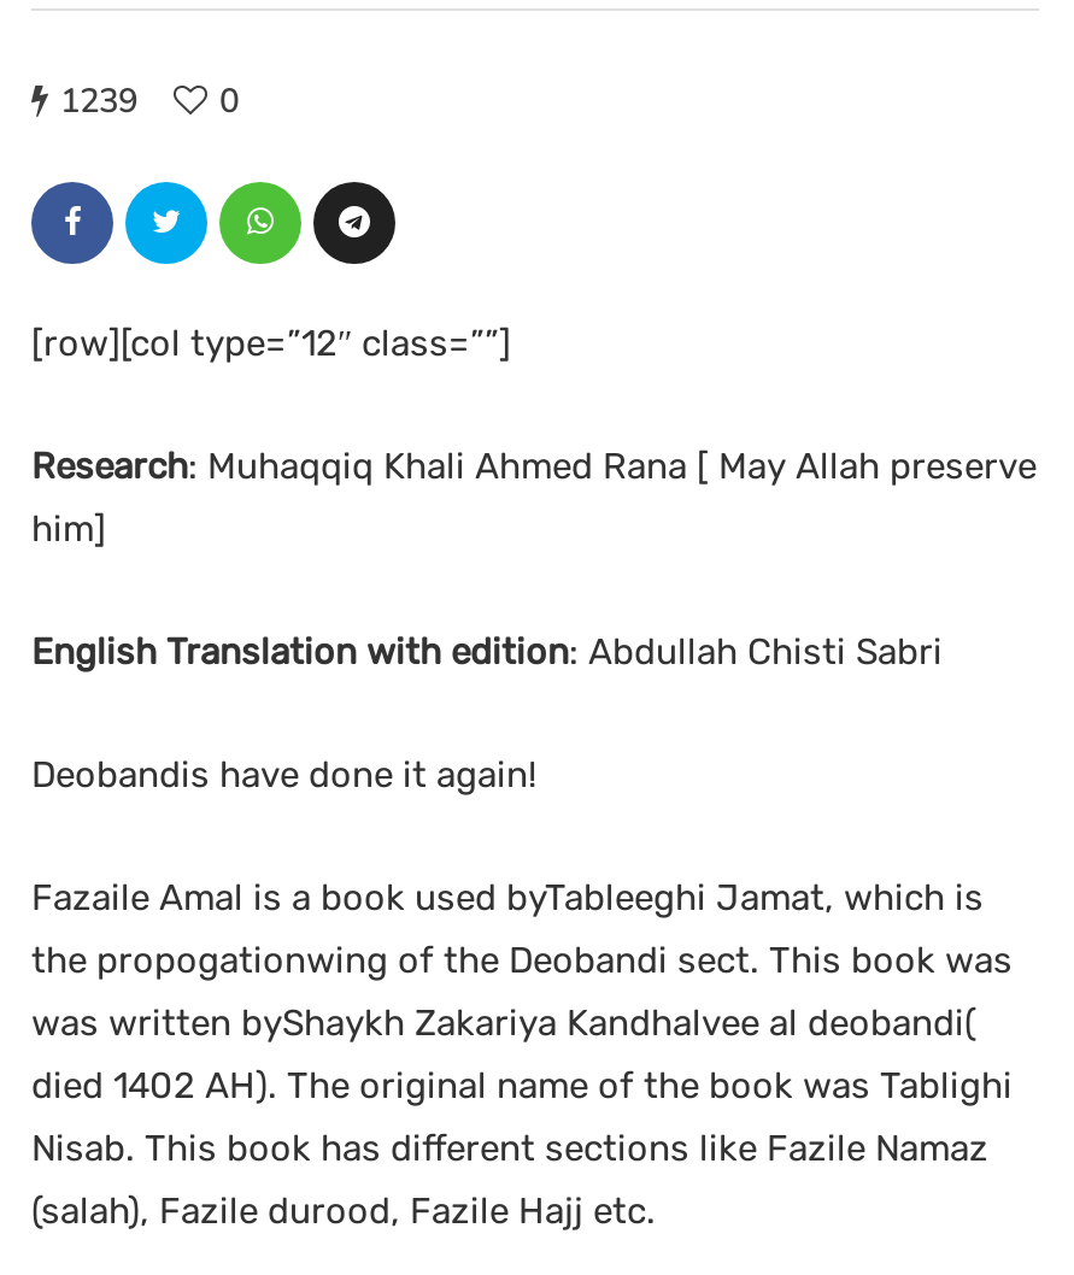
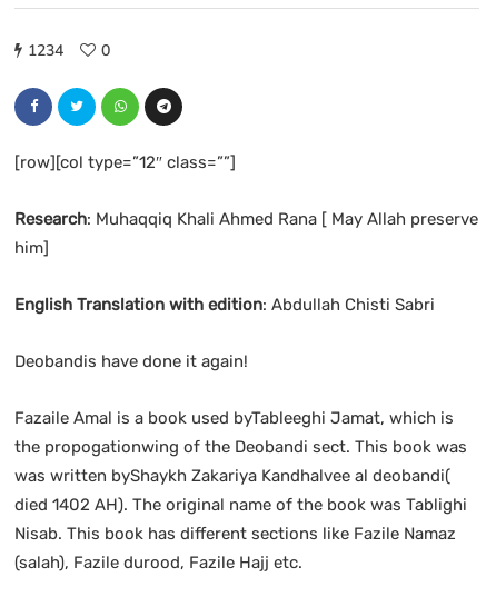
- 1239 0
+ 1234 0
